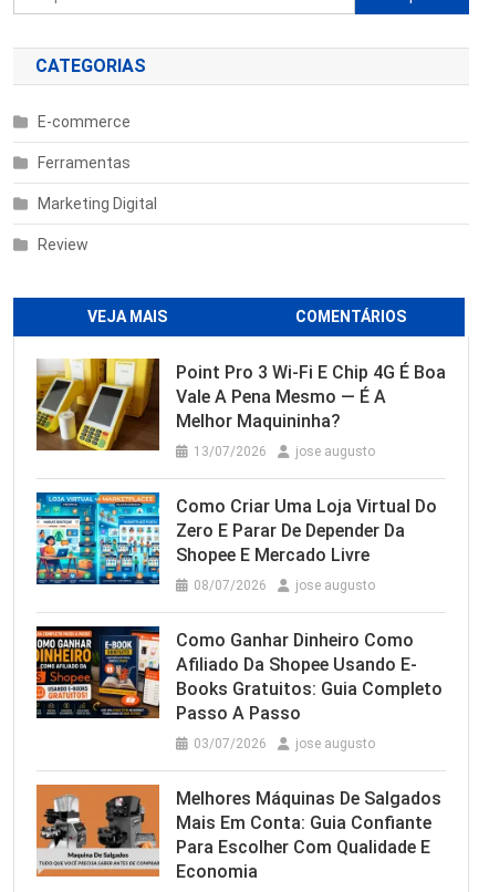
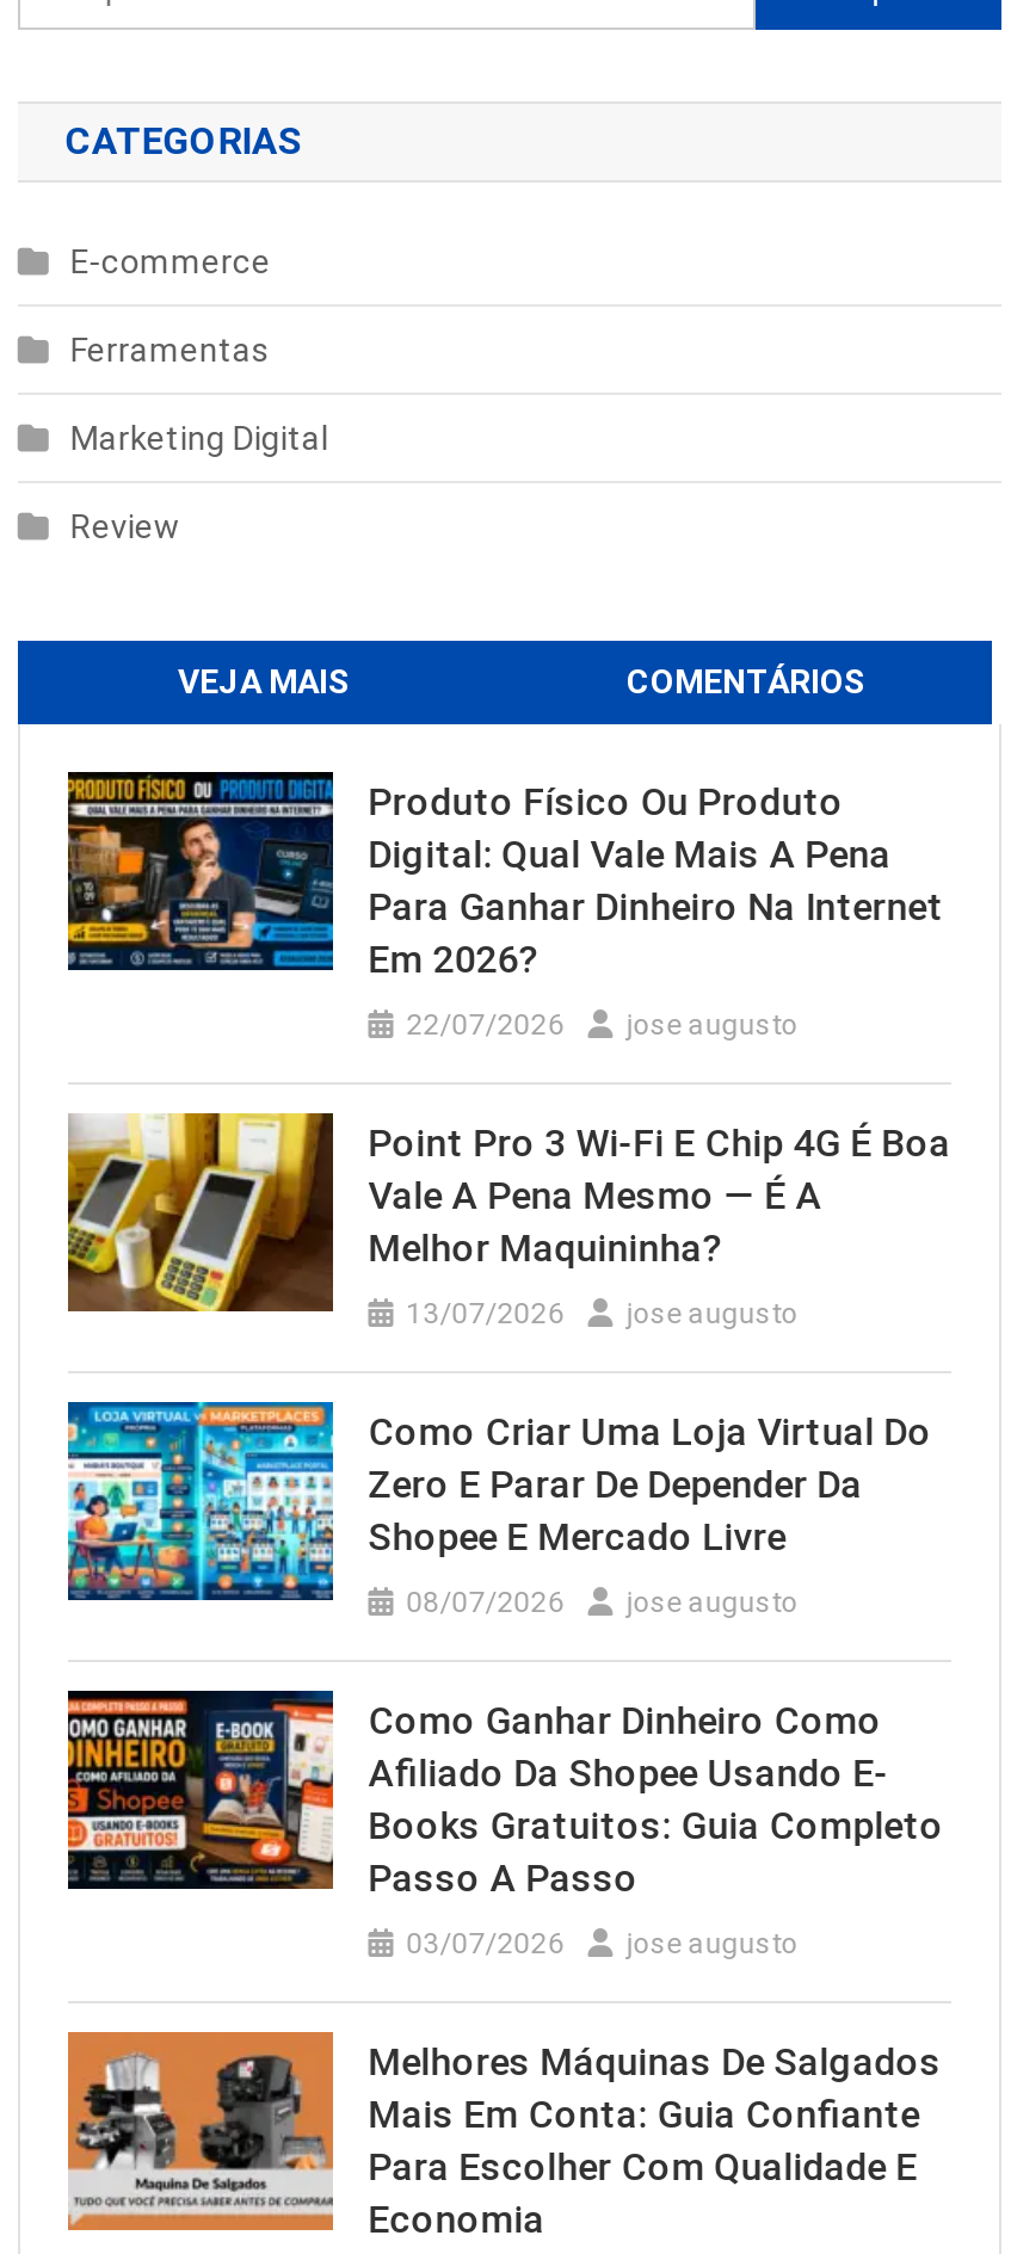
+ [image]
+ Produto Físico Ou Produto
+ Digital: Qual Vale Mais A Pena
+ Para Ganhar Dinheiro Na Internet
+ Em 2026?
+ 22/07/2026
+ jose augusto
